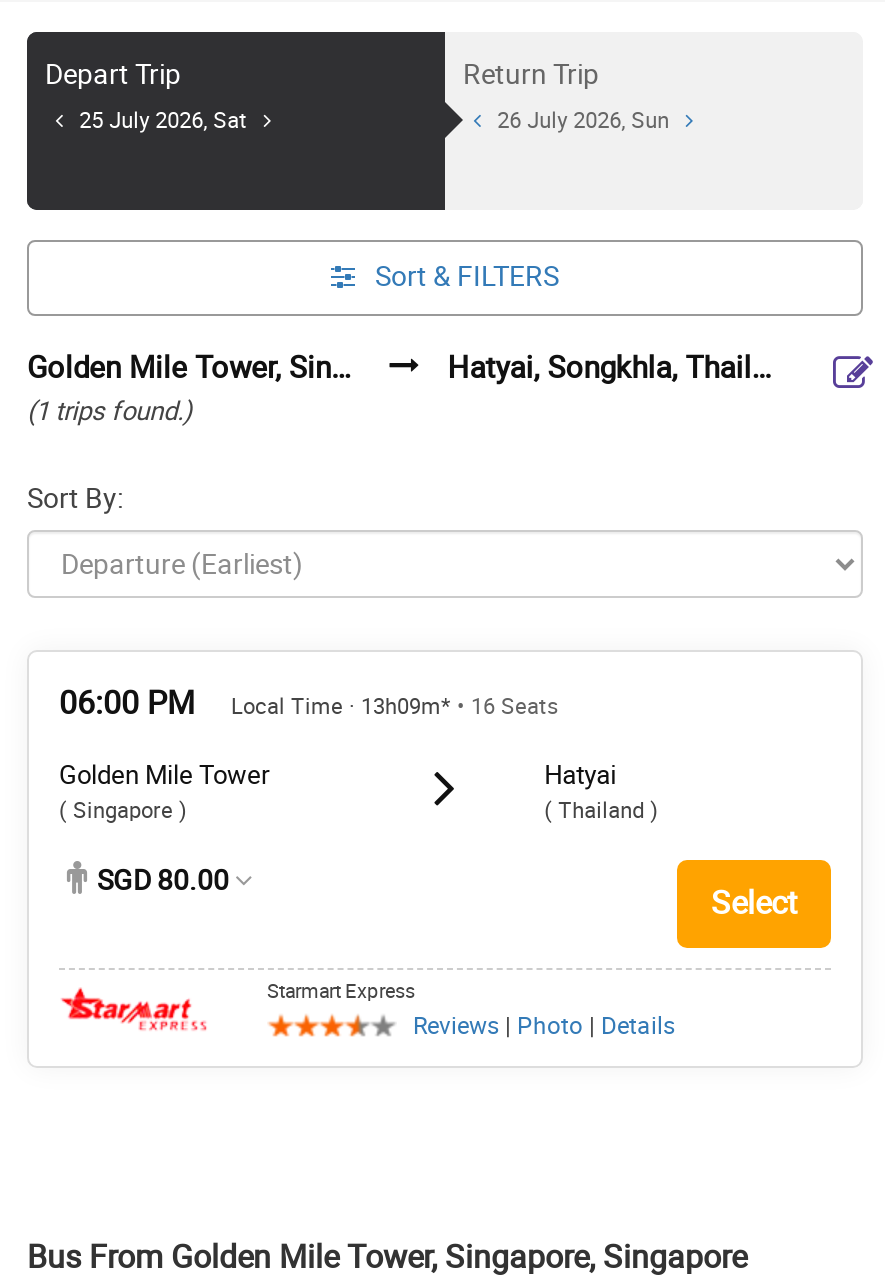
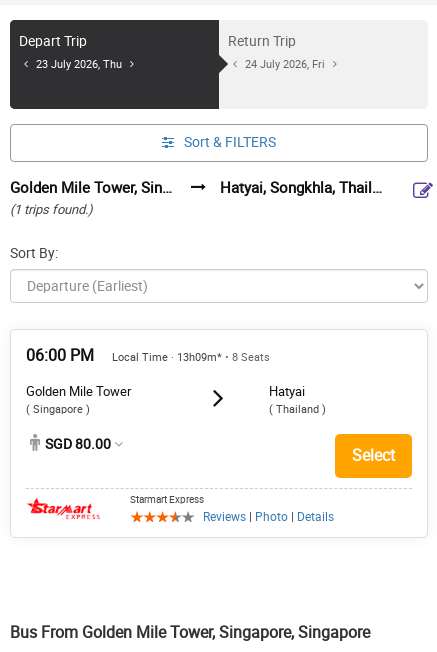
- 25 July 2026, Sat
+ 23 July 2026, Thu

- 26 July 2026, Sun
+ 24 July 2026, Fri

- Local Time · 13h09m* • 16 Seats
+ Local Time · 13h09m* • 8 Seats
